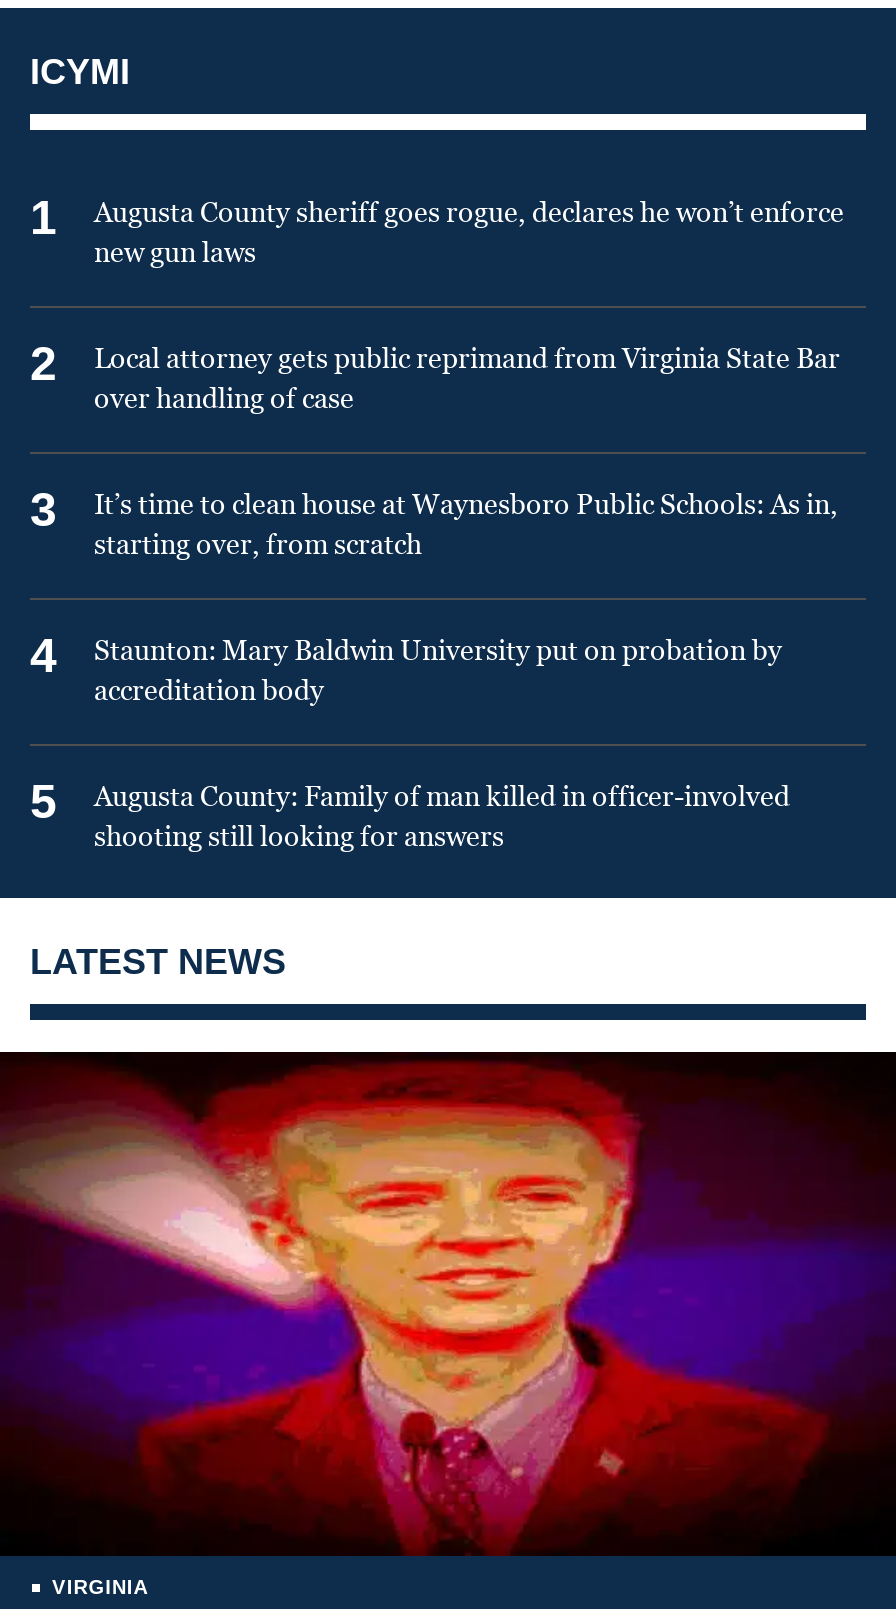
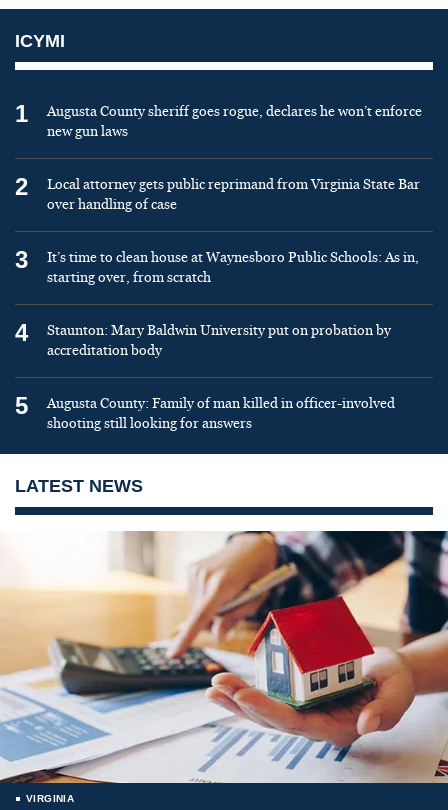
- [image]
+ [image]
